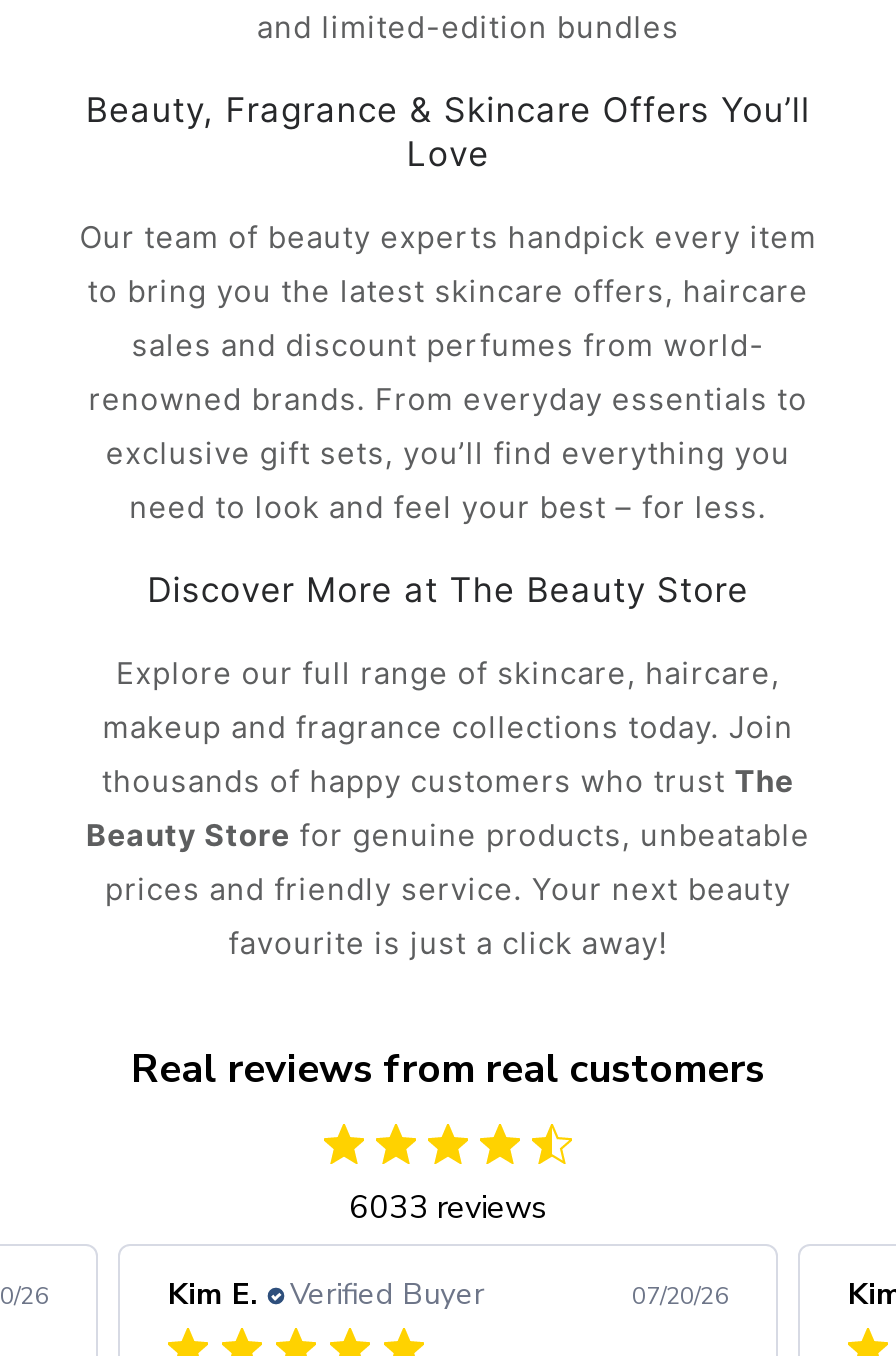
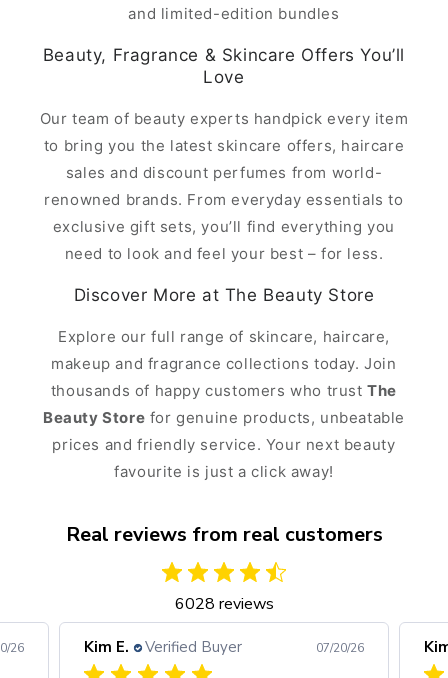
- 6033 reviews
+ 6028 reviews
